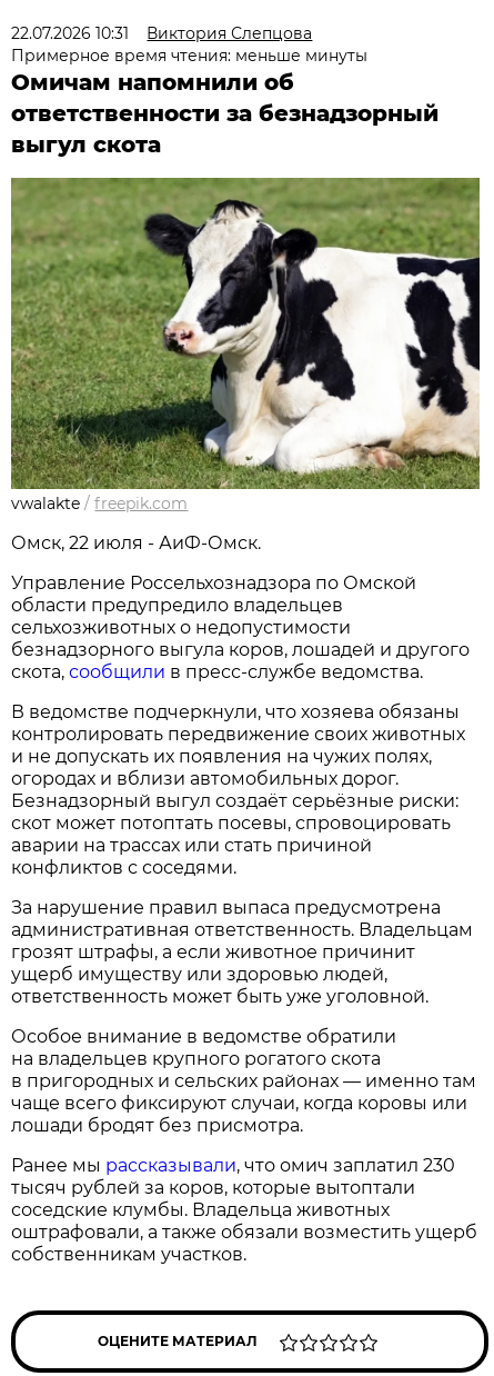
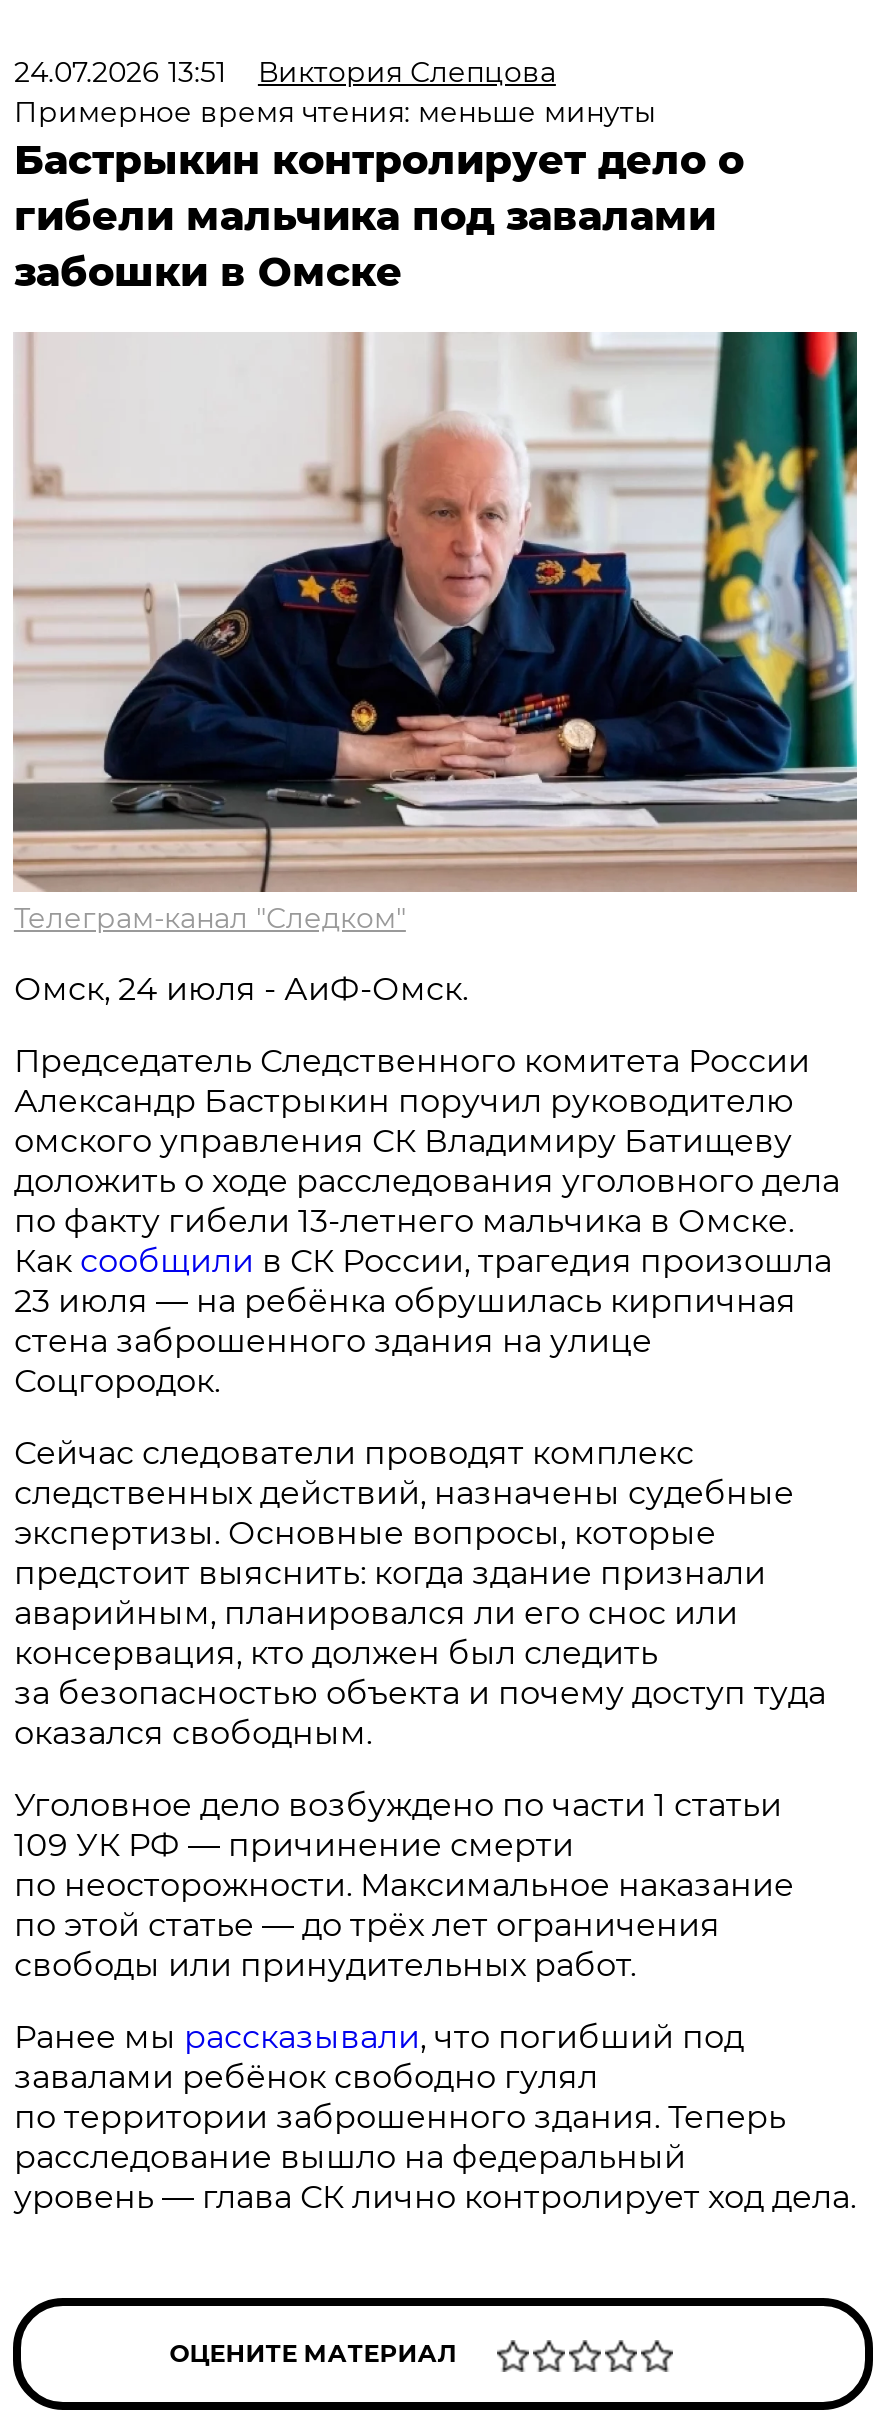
- 22.07.2026 10:31 Виктория Слепцова
+ 24.07.2026 13:51 Виктория Слепцова

- Омичам напомнили об
- ответственности за безнадзорный
- выгул скота
+ Бастрыкин контролирует дело о
+ гибели мальчика под завалами
+ забошки в Омске

- [image]
- vwalakte / freepik.com
- Омск, 22 июля - АиФ-Омск.
- Управление Россельхознадзора по Омской
- области предупредило владельцев
- сельхозживотных о недопустимости
- безнадзорного выгула коров, лошадей и другого
- скота, сообщили в пресс-службе ведомства.
- В ведомстве подчеркнули, что хозяева обязаны
- контролировать передвижение своих животных
- и не допускать их появления на чужих полях,
- огородах и вблизи автомобильных дорог.
- Безнадзорный выгул создаёт серьёзные риски:
- скот может потоптать посевы, спровоцировать
- аварии на трассах или стать причиной
- конфликтов с соседями.
- За нарушение правил выпаса предусмотрена
- административная ответственность. Владельцам
- грозят штрафы, а если животное причинит
- ущерб имуществу или здоровью людей,
- ответственность может быть уже уголовной.
- Особое внимание в ведомстве обратили
- на владельцев крупного рогатого скота
- в пригородных и сельских районах — именно там
- чаще всего фиксируют случаи, когда коровы или
- лошади бродят без присмотра.
- Ранее мы рассказывали, что омич заплатил 230
- тысяч рублей за коров, которые вытоптали
- соседские клумбы. Владельца животных
- оштрафовали, а также обязали возместить ущерб
- собственникам участков.
+ [image]
+ Телеграм-канал "Следком"
+ Омск, 24 июля - АиФ-Омск.
+ Председатель Следственного комитета России
+ Александр Бастрыкин поручил руководителю
+ омского управления СК Владимиру Батищеву
+ доложить о ходе расследования уголовного дела
+ по факту гибели 13-летнего мальчика в Омске.
+ Как сообщили в СК России, трагедия произошла
+ 23 июля — на ребёнка обрушилась кирпичная
+ стена заброшенного здания на улице
+ Соцгородок.
+ Сейчас следователи проводят комплекс
+ следственных действий, назначены судебные
+ экспертизы. Основные вопросы, которые
+ предстоит выяснить: когда здание признали
+ аварийным, планировался ли его снос или
+ консервация, кто должен был следить
+ за безопасностью объекта и почему доступ туда
+ оказался свободным.
+ Уголовное дело возбуждено по части 1 статьи
+ 109 УК РФ — причинение смерти
+ по неосторожности. Максимальное наказание
+ по этой статье — до трёх лет ограничения
+ свободы или принудительных работ.
+ Ранее мы рассказывали, что погибший под
+ завалами ребёнок свободно гулял
+ по территории заброшенного здания. Теперь
+ расследование вышло на федеральный
+ уровень — глава СК лично контролирует ход дела.
